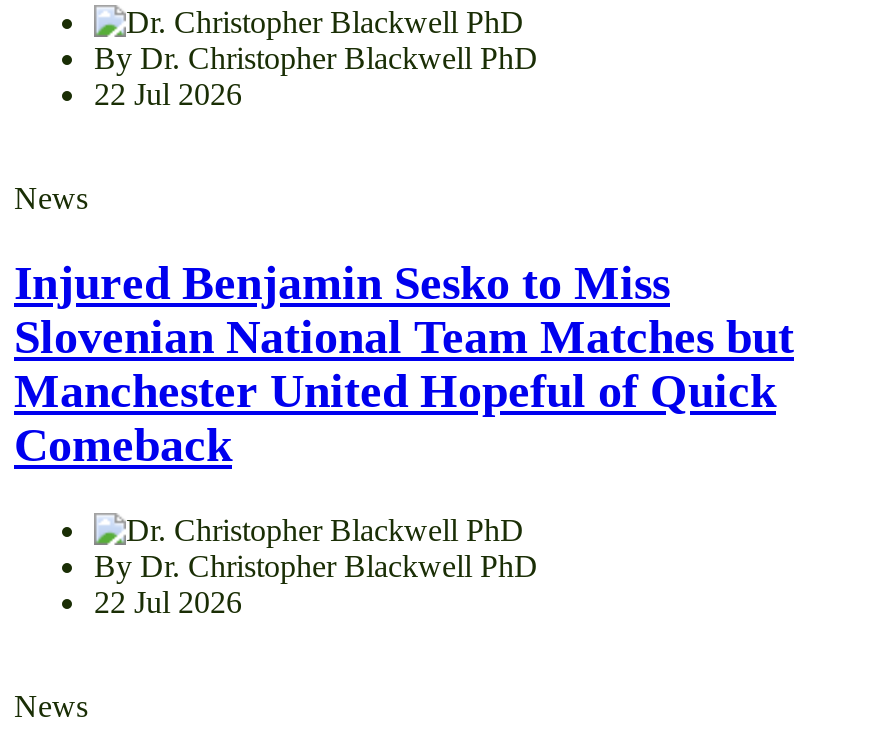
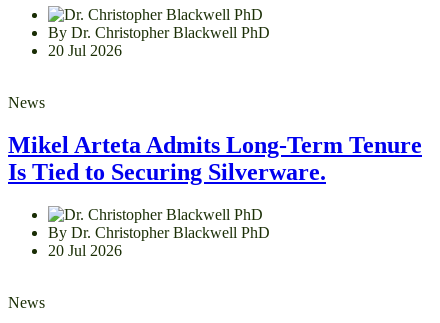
- 22 Jul 2026
+ 20 Jul 2026

- Injured Benjamin Sesko to Miss
- Slovenian National Team Matches but
- Manchester United Hopeful of Quick
- Comeback
+ Mikel Arteta Admits Long-Term Tenure
+ Is Tied to Securing Silverware.

- 22 Jul 2026
+ 20 Jul 2026
